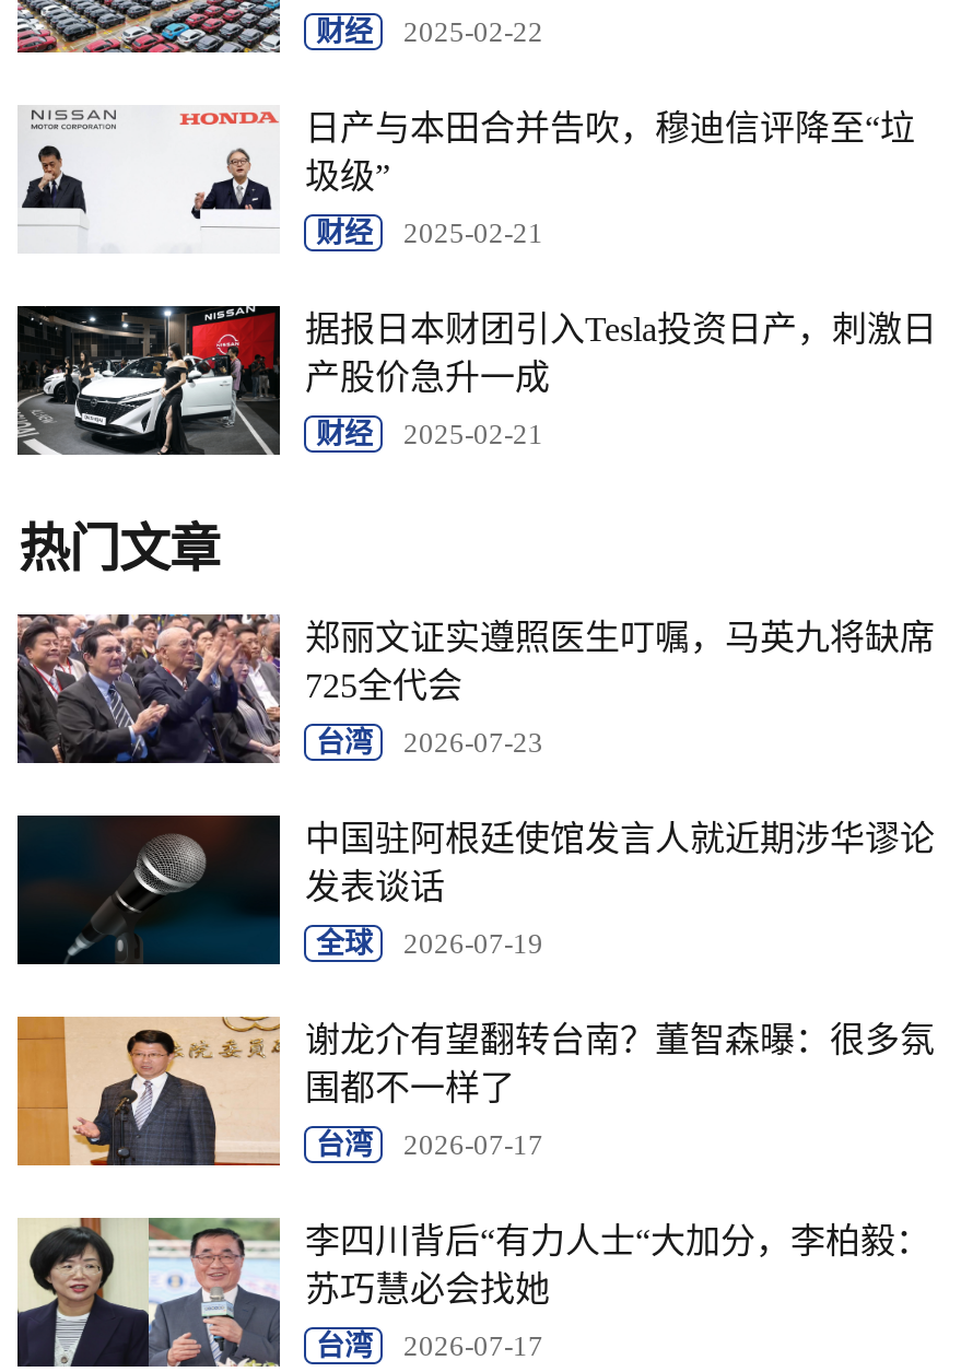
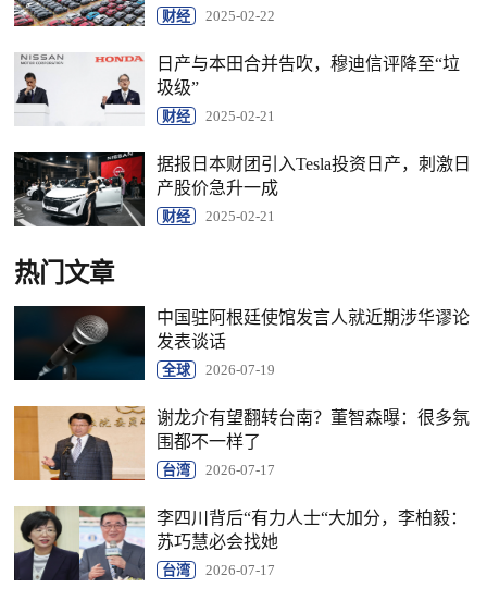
- [image]
- 郑丽文证实遵照医生叮嘱，马英九将缺席
- 725全代会
- 台湾
- 2026-07-23
